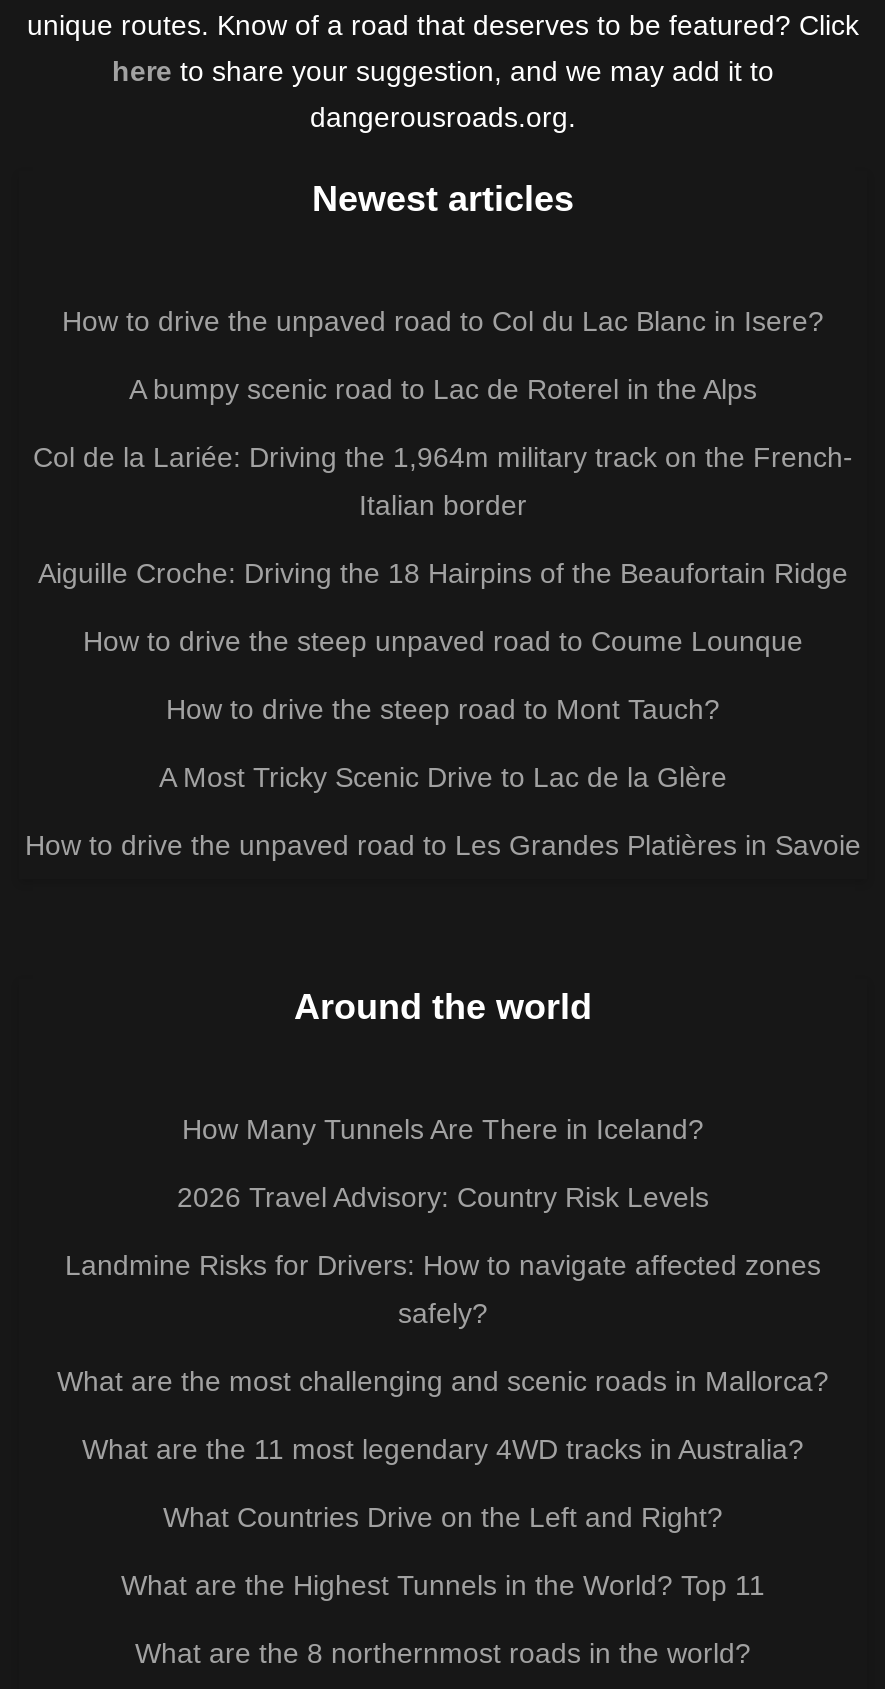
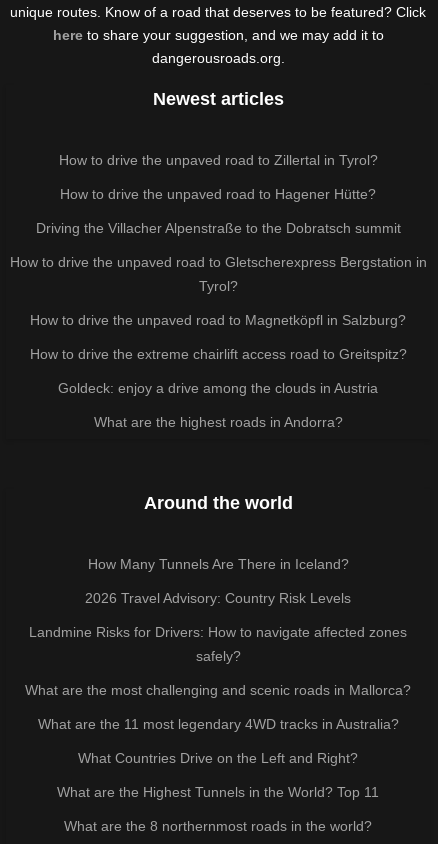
- How to drive the unpaved road to Col du Lac Blanc in Isere?
+ How to drive the unpaved road to Zillertal in Tyrol?

- A bumpy scenic road to Lac de Roterel in the Alps
+ How to drive the unpaved road to Hagener Hütte?

- Col de la Lariée: Driving the 1,964m military track on the French-
+ Driving the Villacher Alpenstraße to the Dobratsch summit

- Italian border
+ How to drive the unpaved road to Gletscherexpress Bergstation in

- Aiguille Croche: Driving the 18 Hairpins of the Beaufortain Ridge
+ Tyrol?

- How to drive the steep unpaved road to Coume Lounque
+ How to drive the unpaved road to Magnetköpfl in Salzburg?

- How to drive the steep road to Mont Tauch?
+ How to drive the extreme chairlift access road to Greitspitz?

- A Most Tricky Scenic Drive to Lac de la Glère
+ Goldeck: enjoy a drive among the clouds in Austria

- How to drive the unpaved road to Les Grandes Platières in Savoie
+ What are the highest roads in Andorra?
